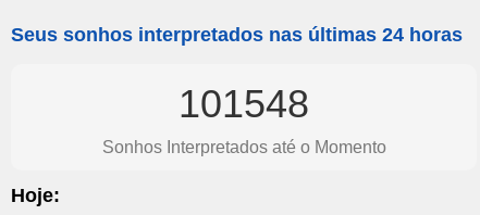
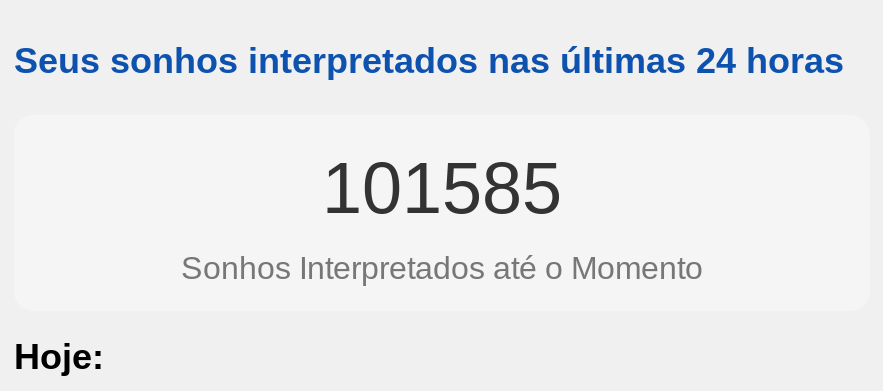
- 101548
+ 101585
